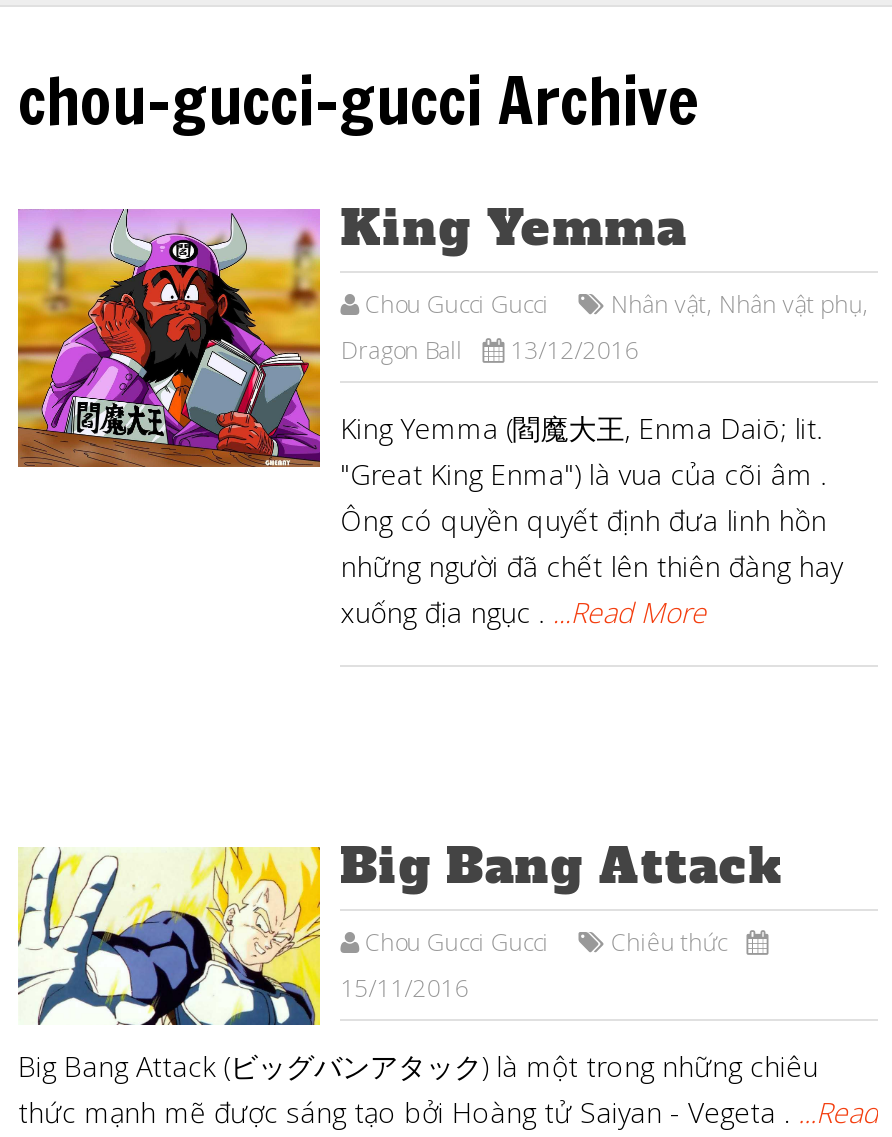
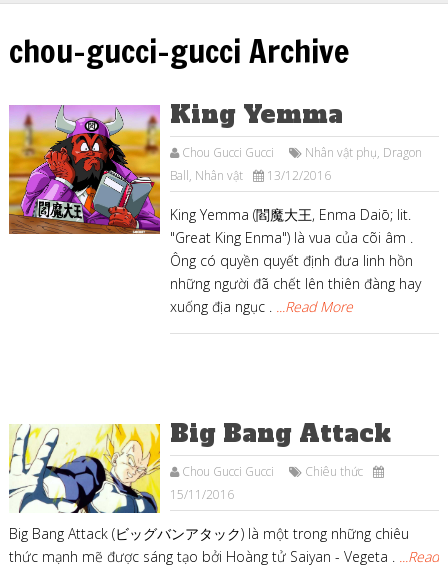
- Nhân vật, Nhân vật phụ,
- Dragon Ball
+ Nhân vật phụ, Dragon
+ Ball, Nhân vật
